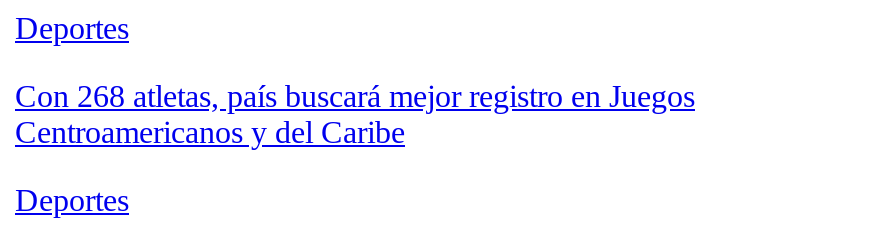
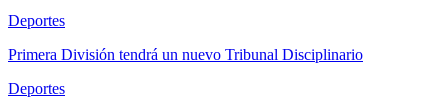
- Con 268 atletas, país buscará mejor registro en Juegos
- Centroamericanos y del Caribe
+ Primera División tendrá un nuevo Tribunal Disciplinario
